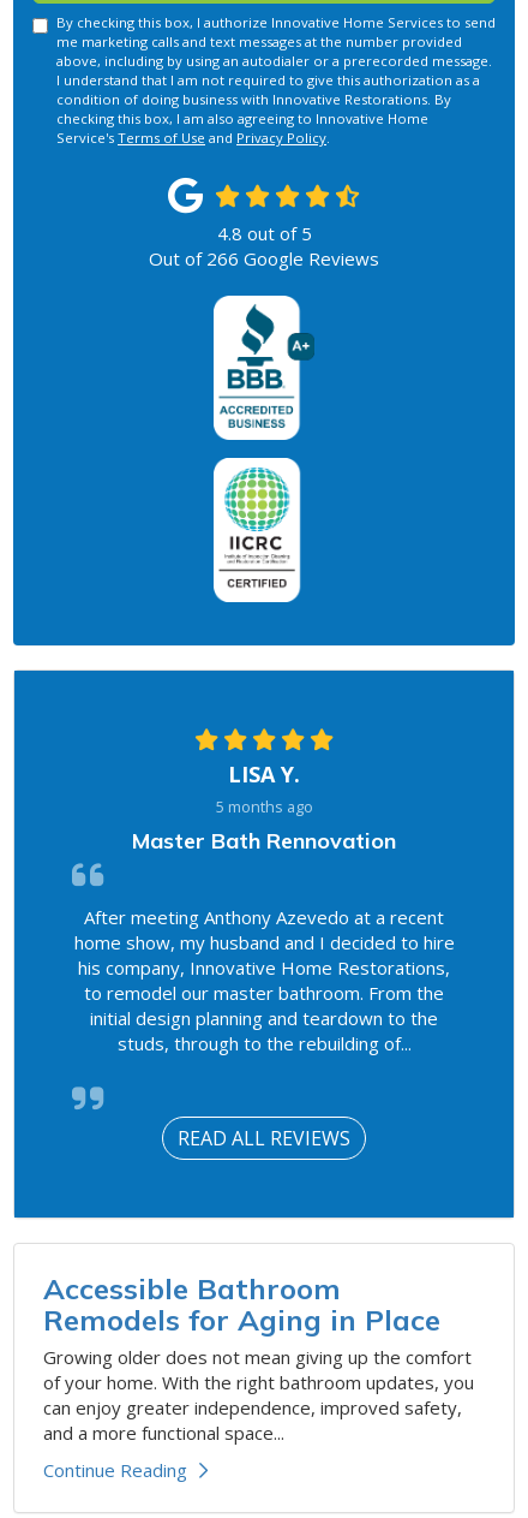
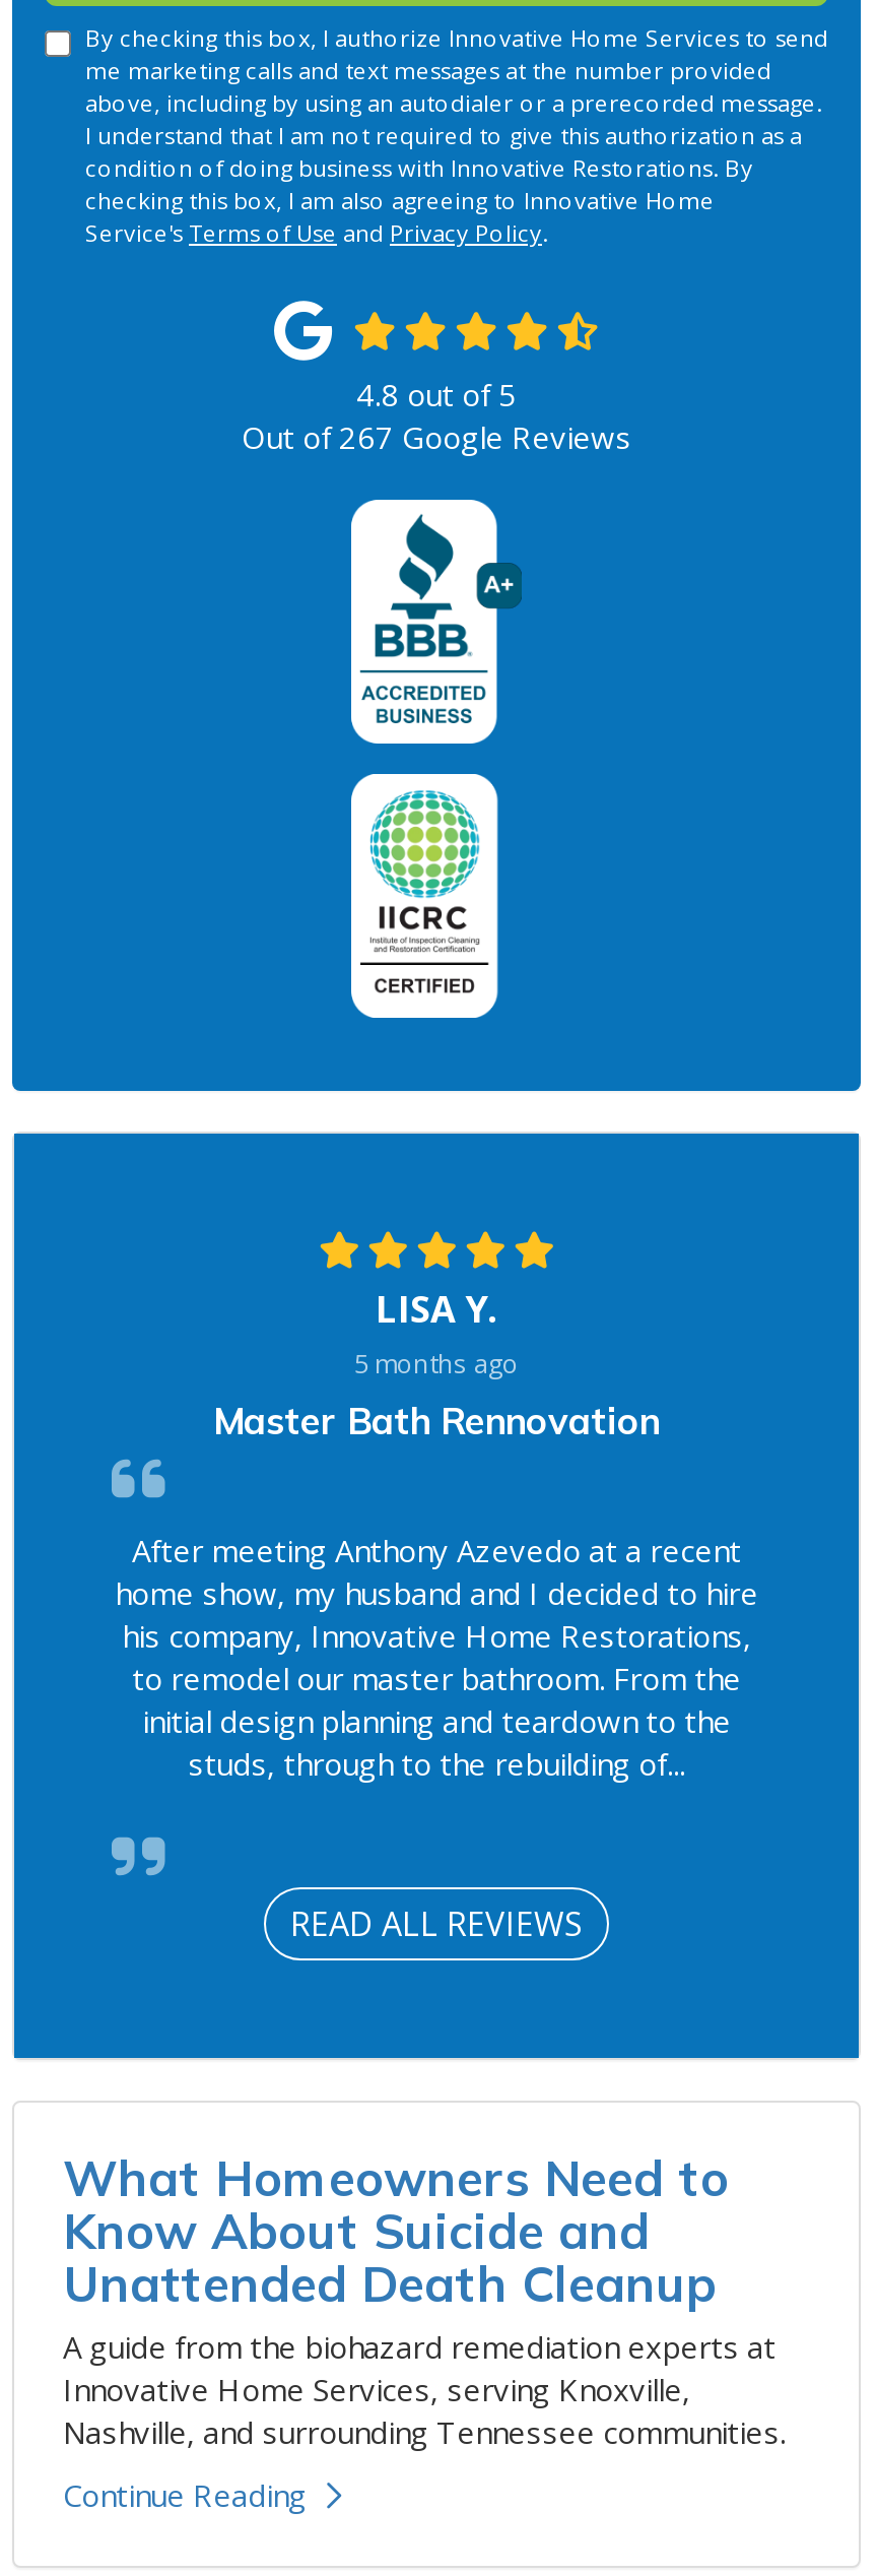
- Out of 266 Google Reviews
+ Out of 267 Google Reviews

- Accessible Bathroom
- Remodels for Aging in Place
- Growing older does not mean giving up the comfort
- of your home. With the right bathroom updates, you
- can enjoy greater independence, improved safety,
- and a more functional space...
+ What Homeowners Need to
+ Know About Suicide and
+ Unattended Death Cleanup
+ A guide from the biohazard remediation experts at
+ Innovative Home Services, serving Knoxville,
+ Nashville, and surrounding Tennessee communities.
